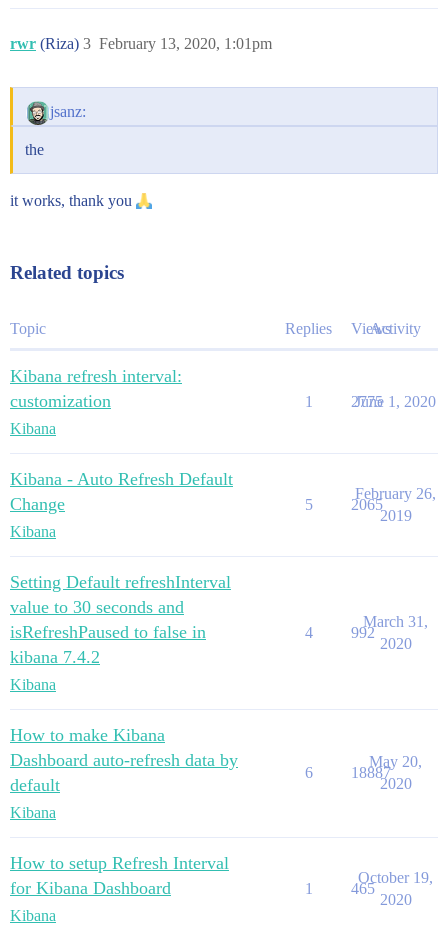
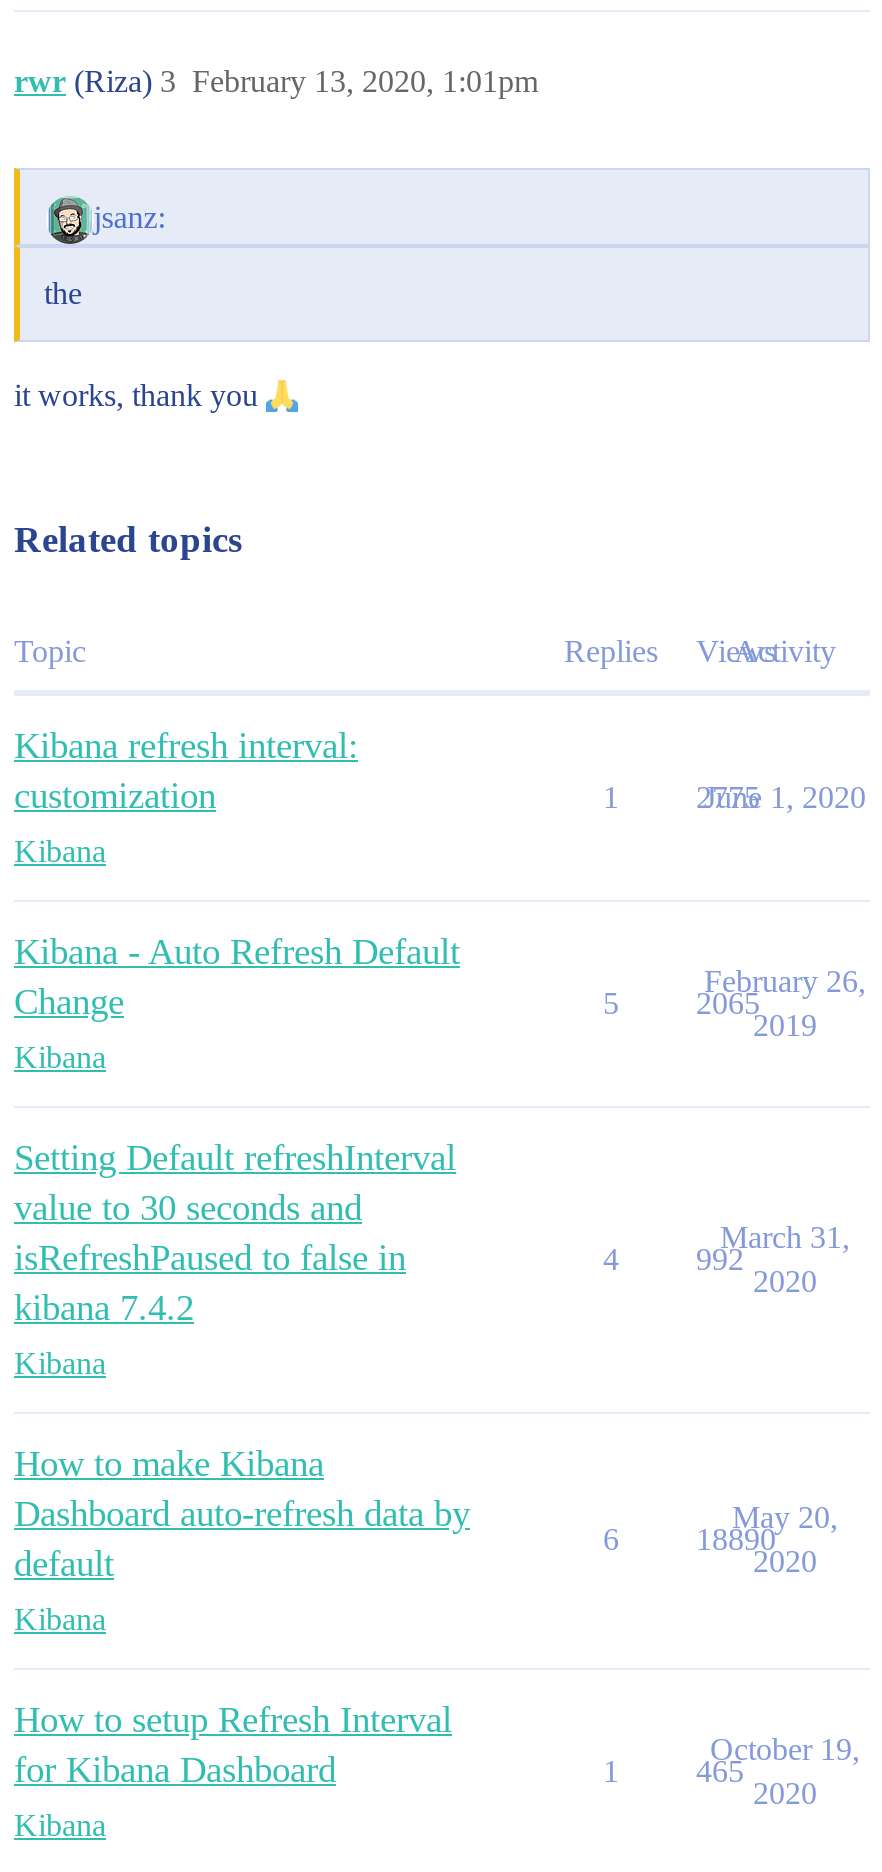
- 18887
+ 18890
